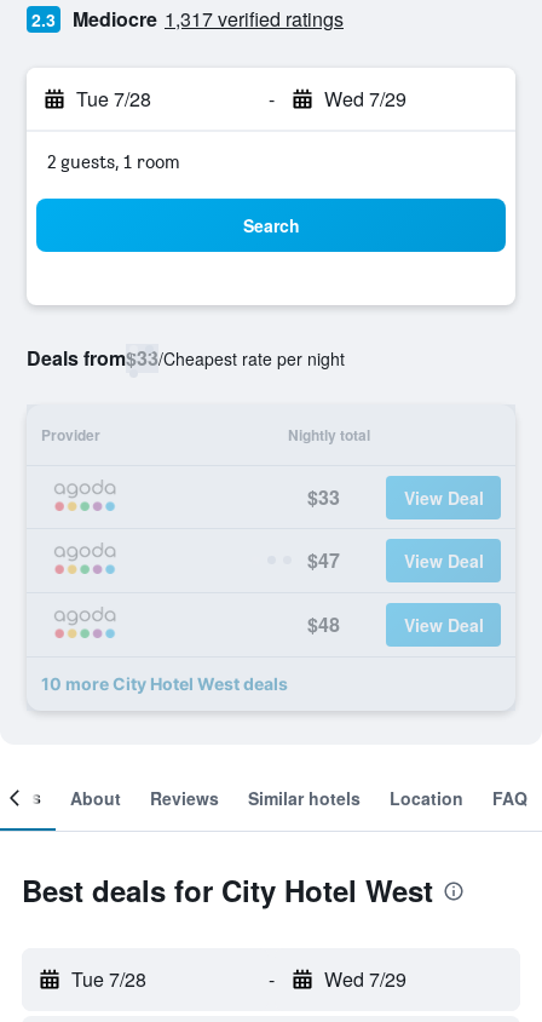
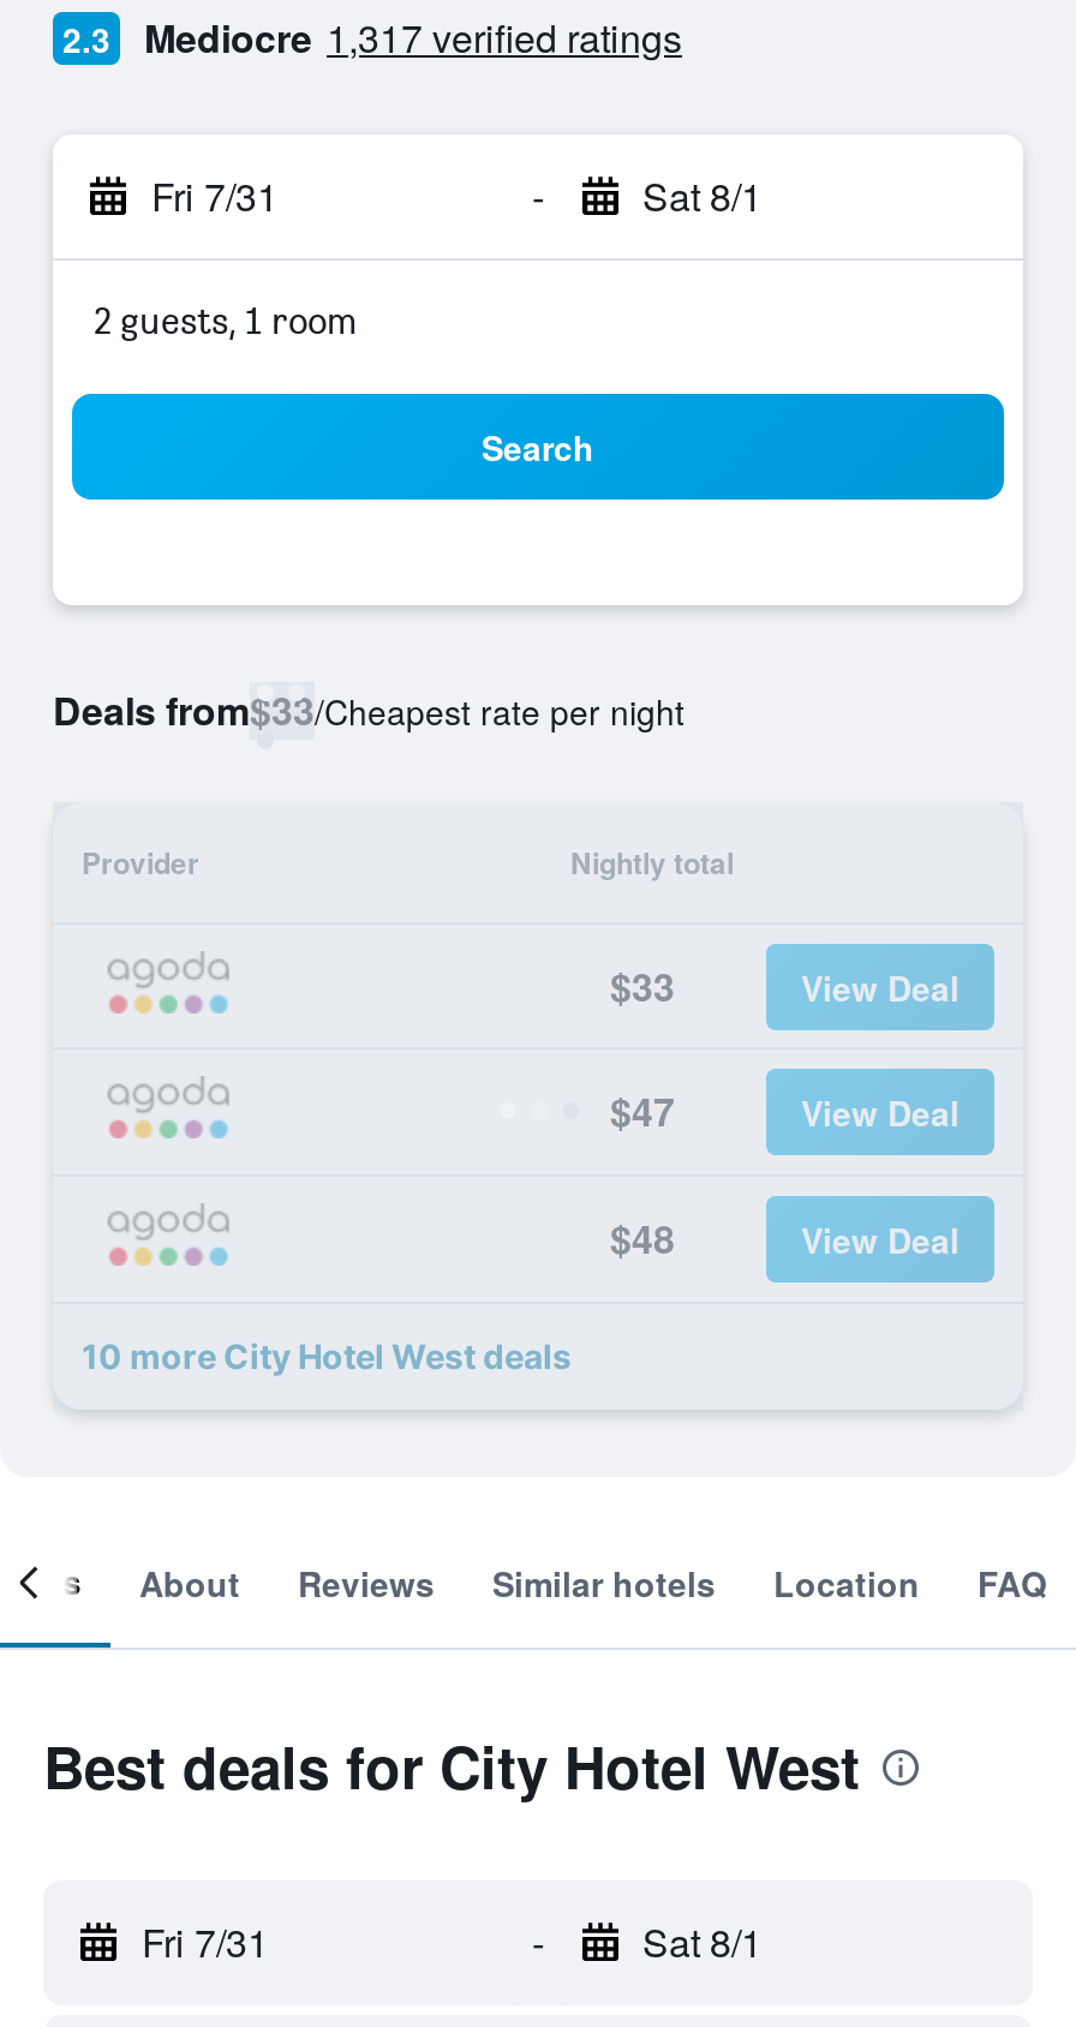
- Tue 7/28
+ Fri 7/31

- Wed 7/29
+ Sat 8/1

- Tue 7/28
+ Fri 7/31

- Wed 7/29
+ Sat 8/1
